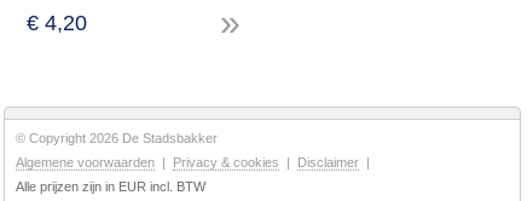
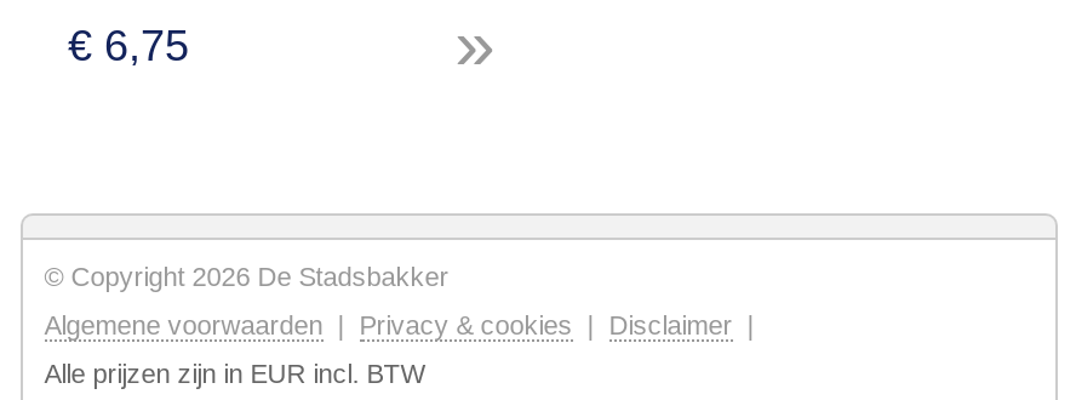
- € 4,20
+ € 6,75
